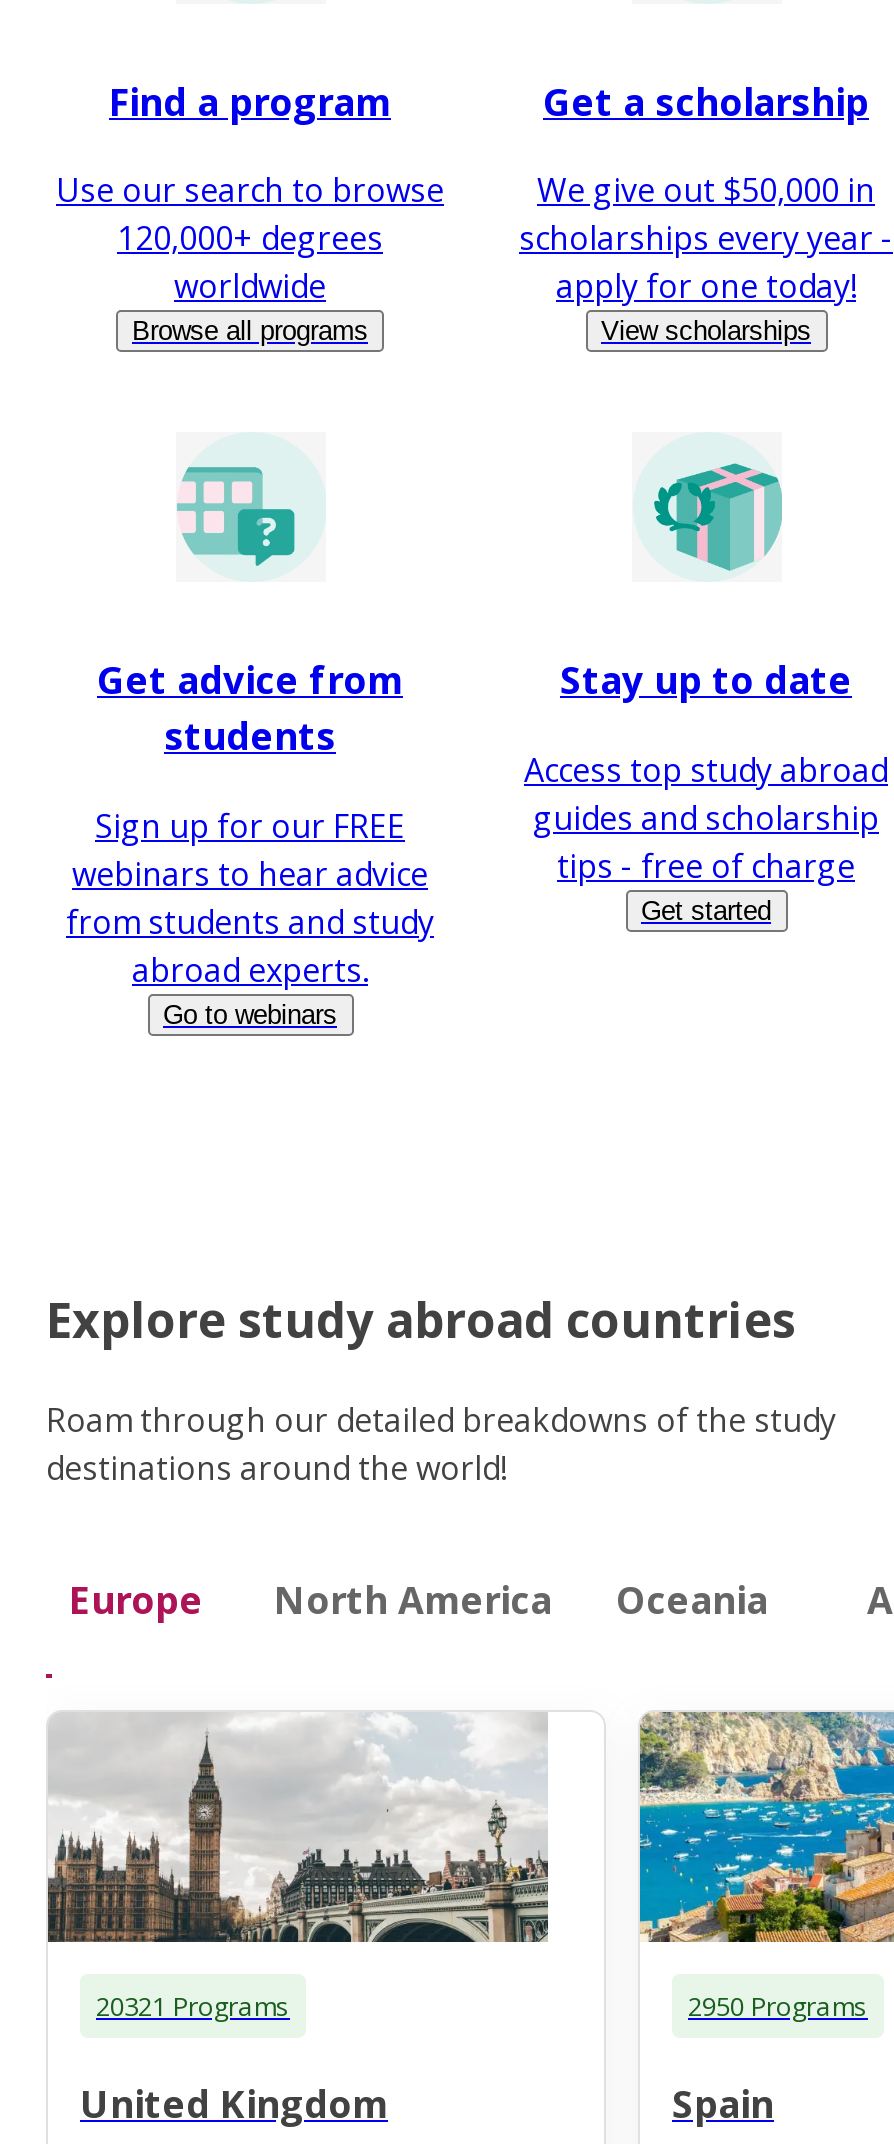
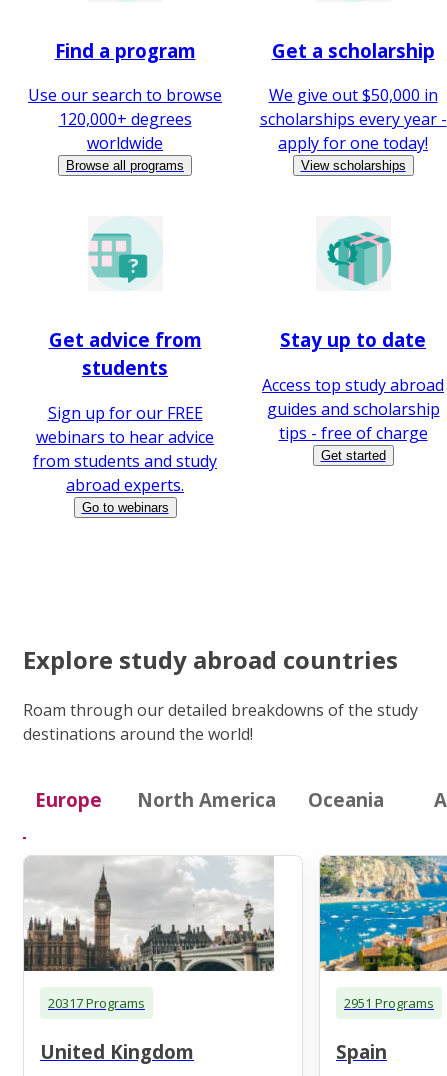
- 20321 Programs
+ 20317 Programs

- 2950 Programs
+ 2951 Programs
